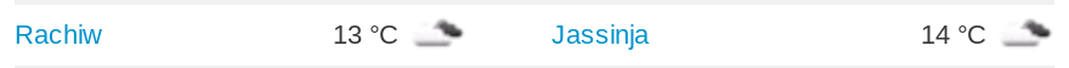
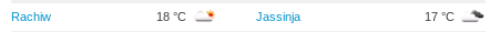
- 13 °C
+ 18 °C

- 14 °C
+ 17 °C
